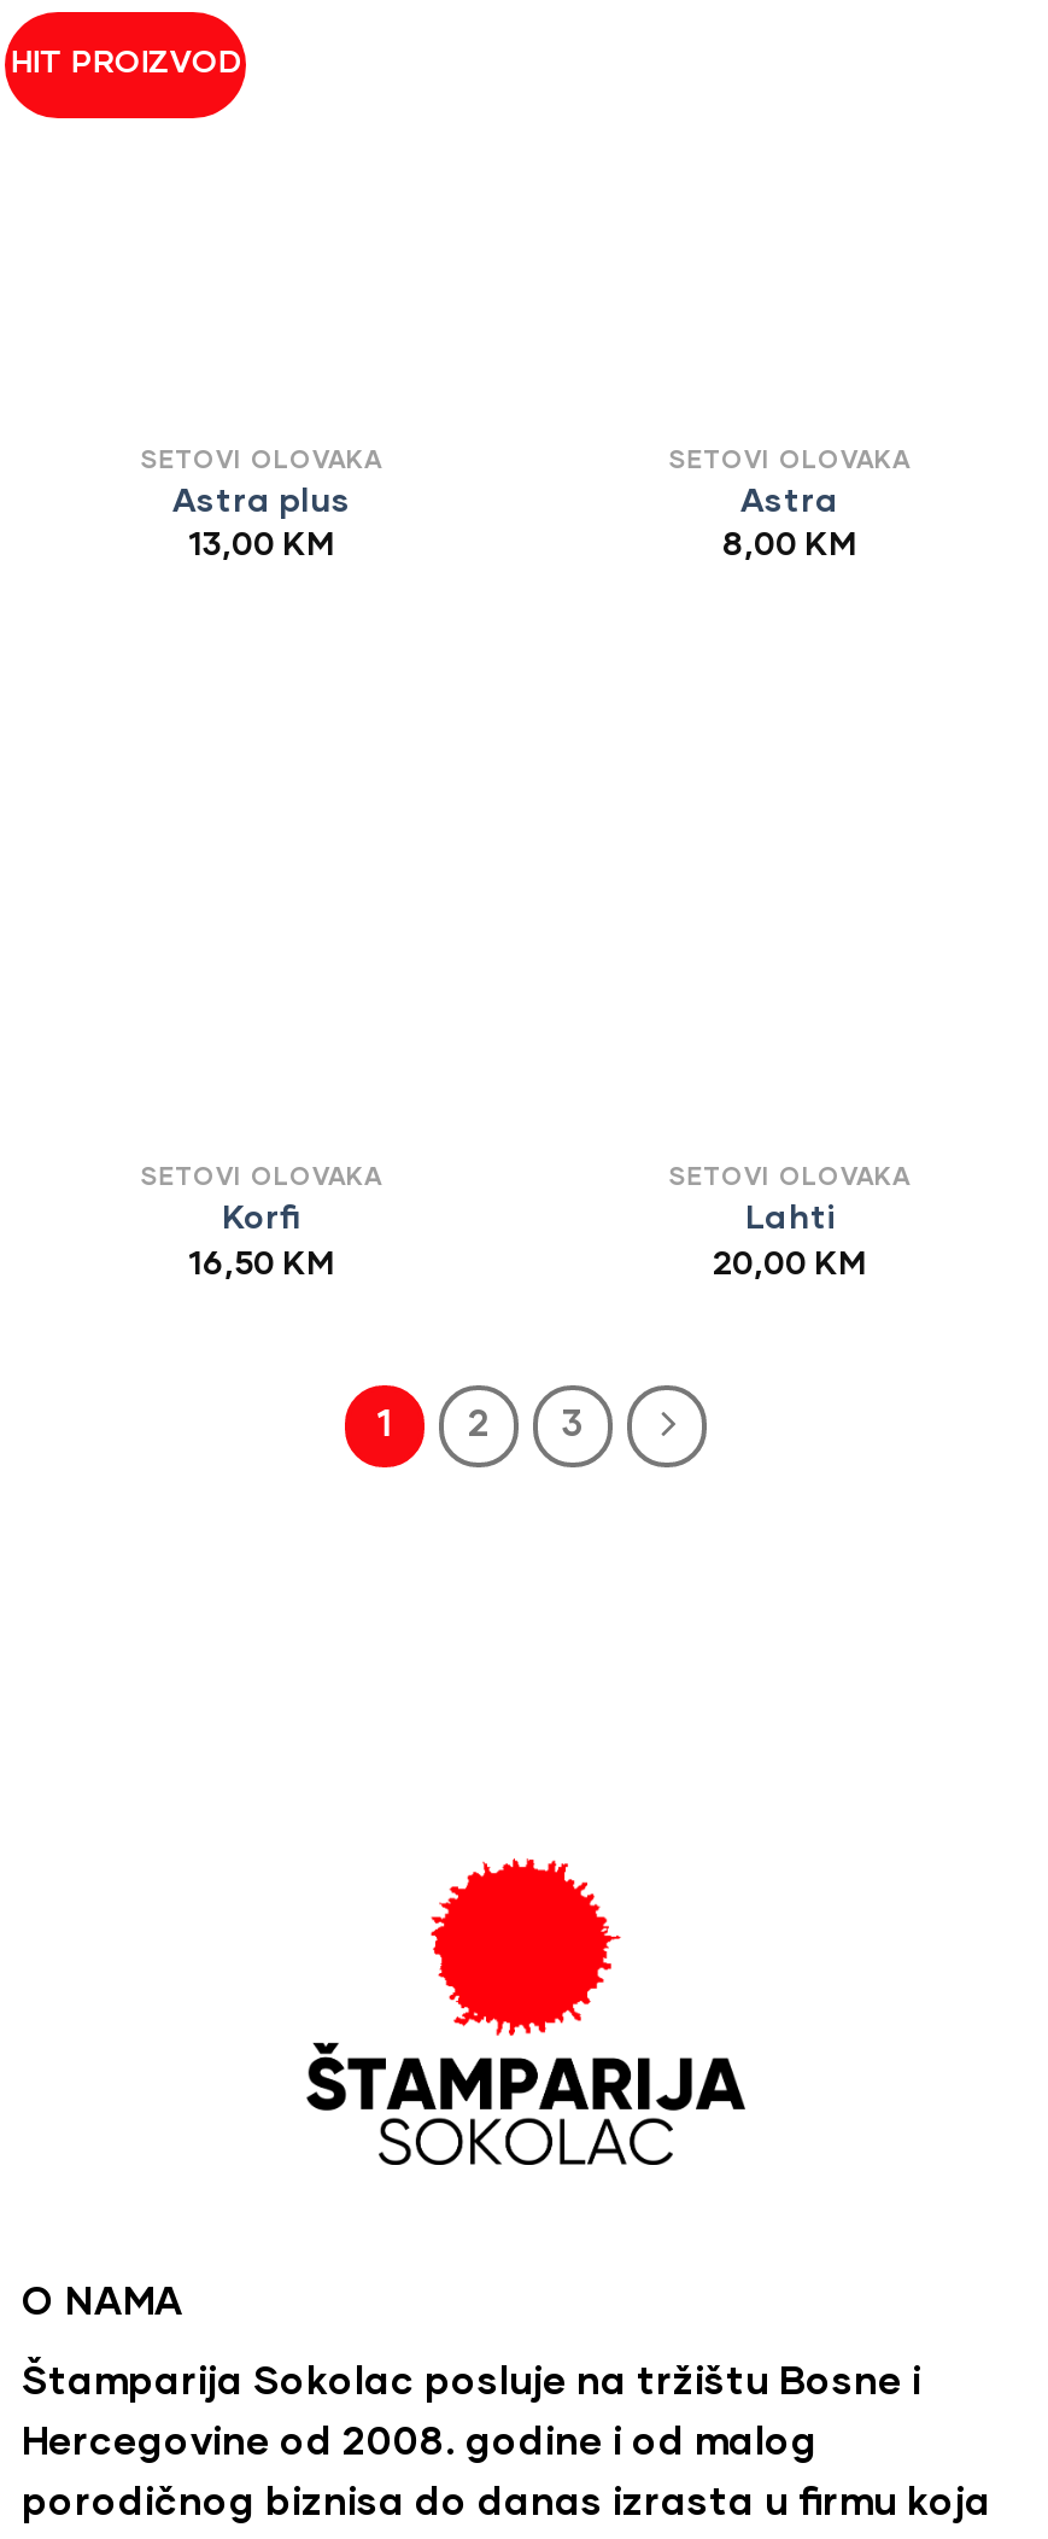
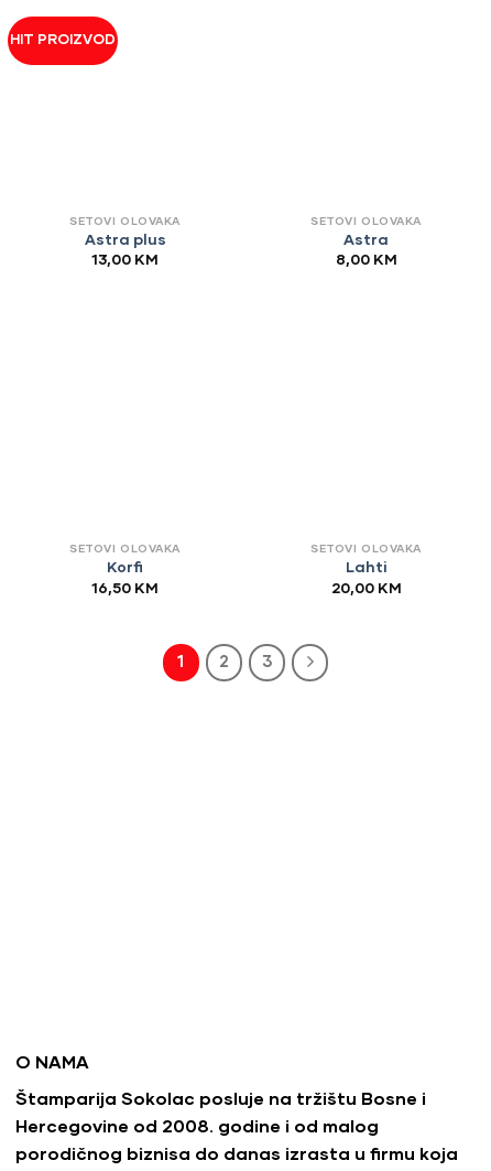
- [image]
